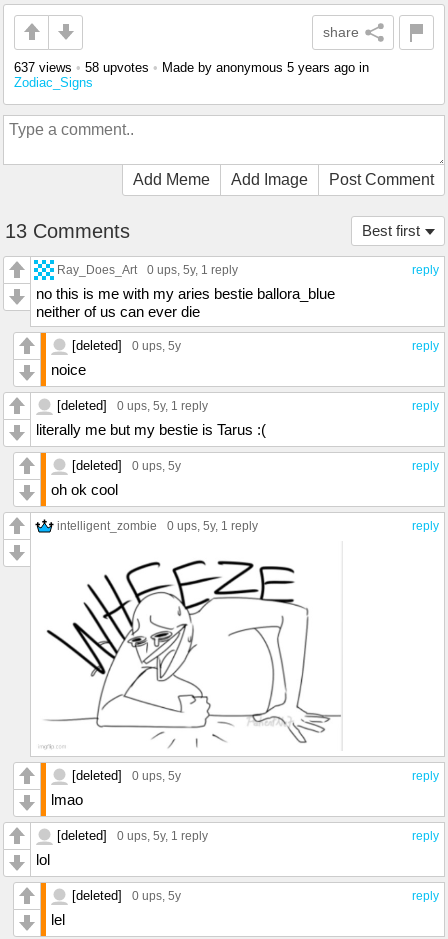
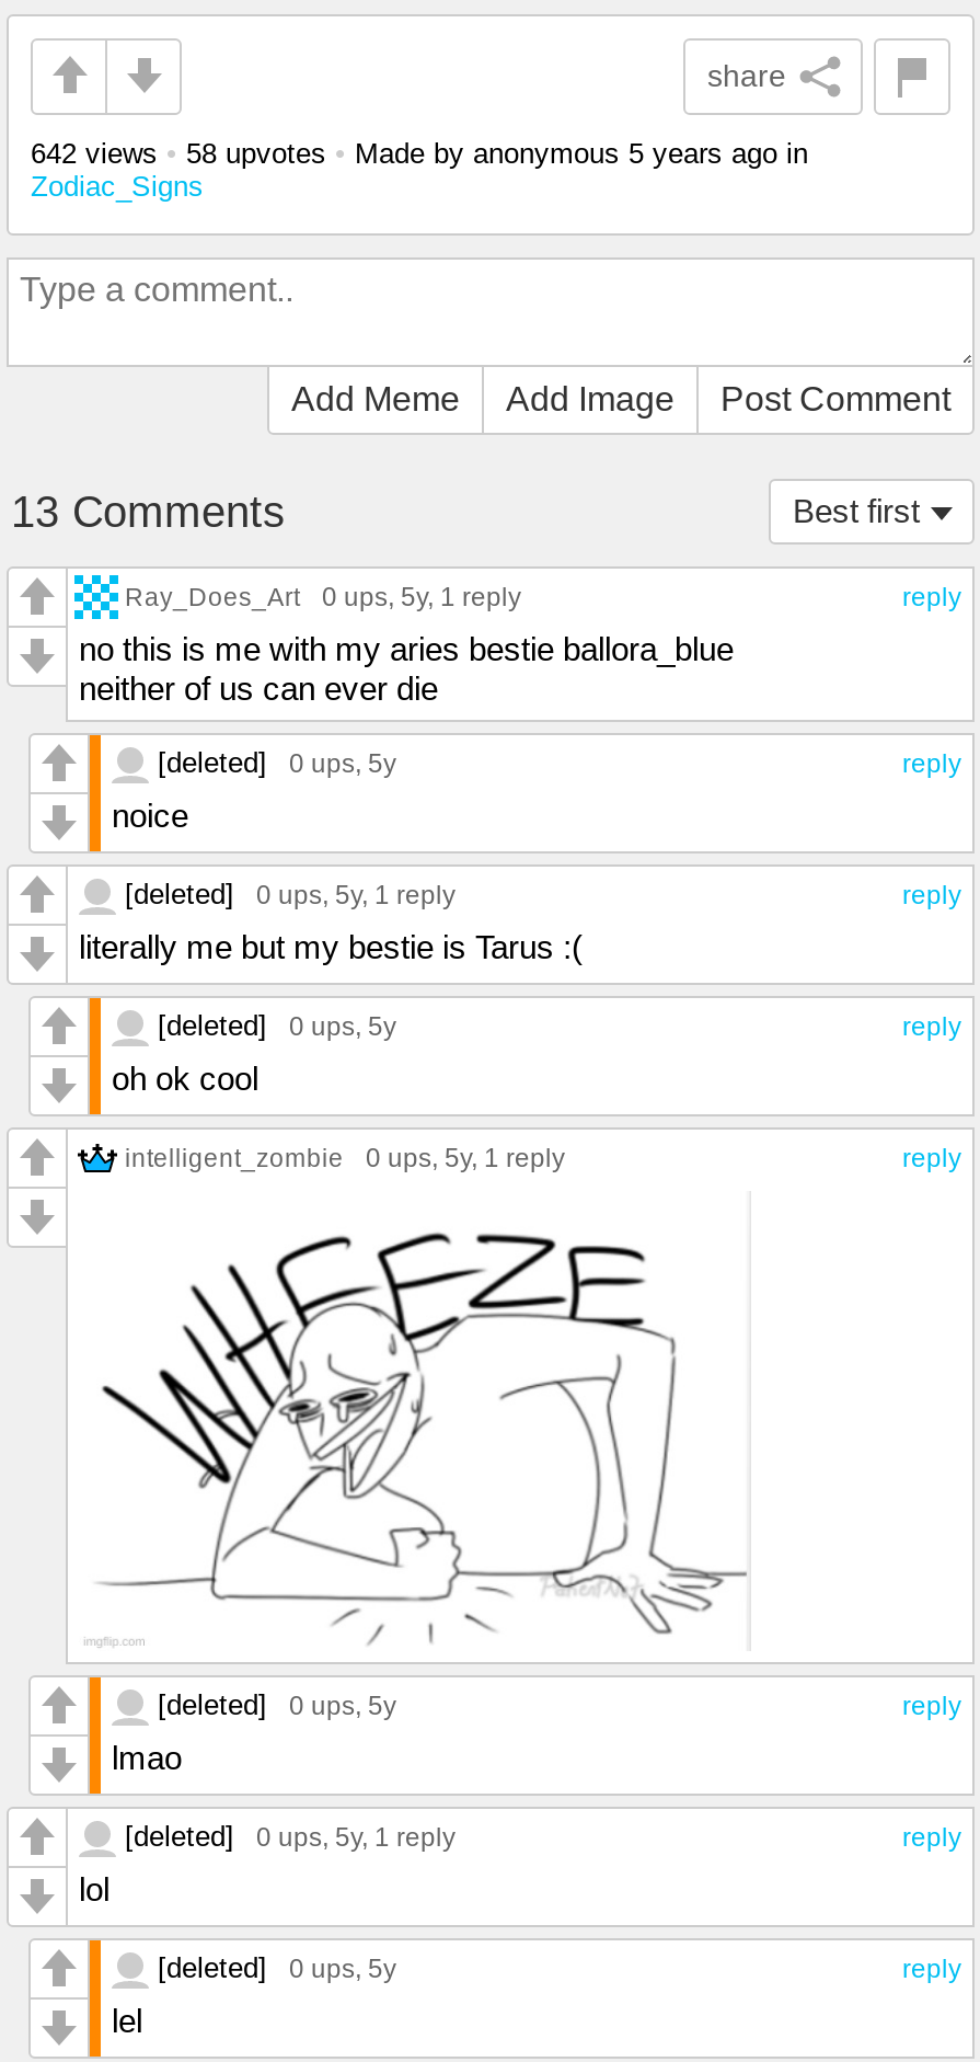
- 637 views • 58 upvotes • Made by anonymous 5 years ago in
+ 642 views • 58 upvotes • Made by anonymous 5 years ago in
